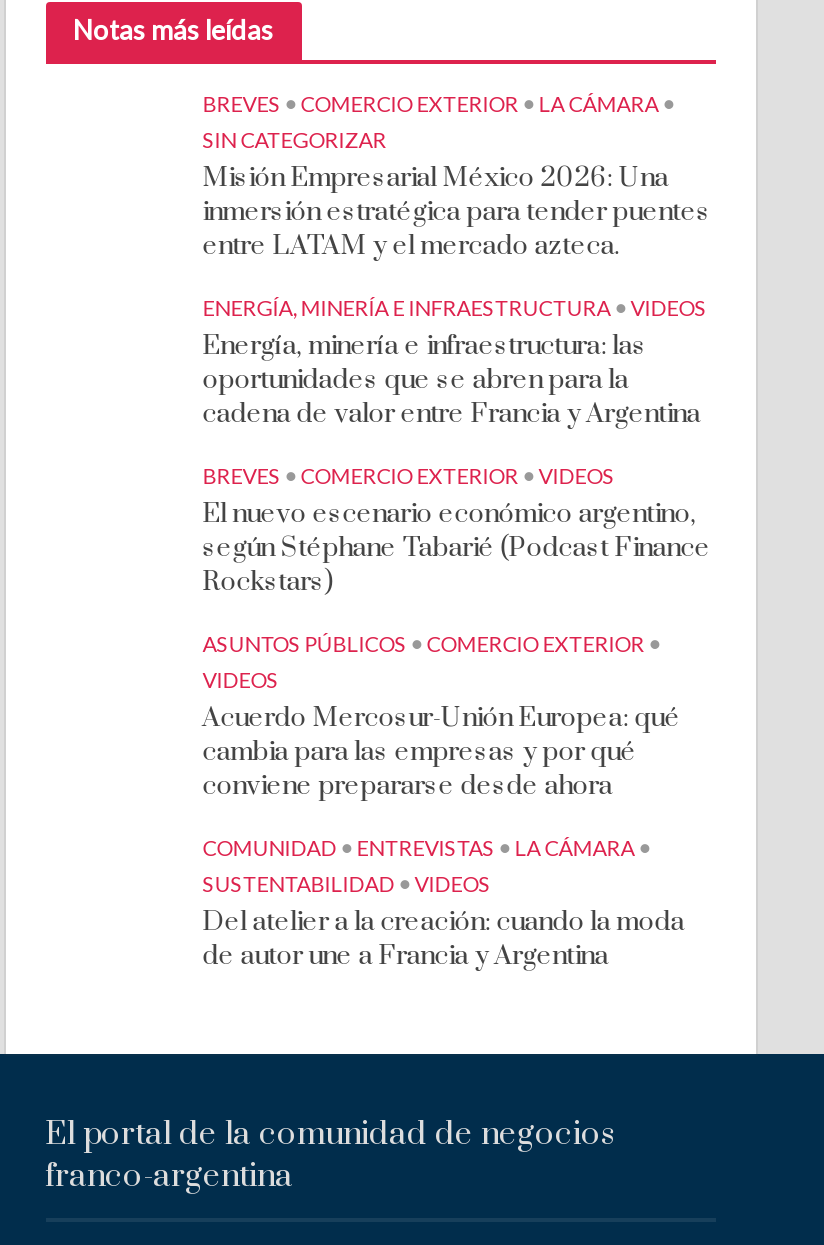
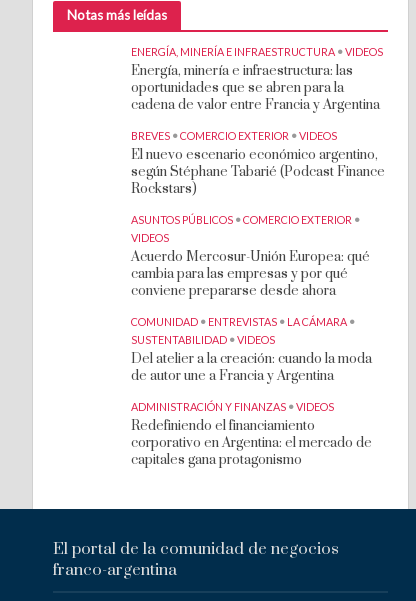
- BREVES • COMERCIO EXTERIOR • LA CÁMARA •
- SIN CATEGORIZAR
- Misión Empresarial México 2026: Una
- inmersión estratégica para tender puentes
- entre LATAM y el mercado azteca.

moved up: ENERGÍA, MINERÍA E INFRAESTRUCTURA • VIDEOS | Energía, minería e infraestructura: las | oportunidades que se abren para la | ... | Del atelier a la creación: cuando la moda | de autor une a Francia y Argentina

+ ADMINISTRACIÓN Y FINANZAS • VIDEOS
+ Redefiniendo el financiamiento
+ corporativo en Argentina: el mercado de
+ capitales gana protagonismo
